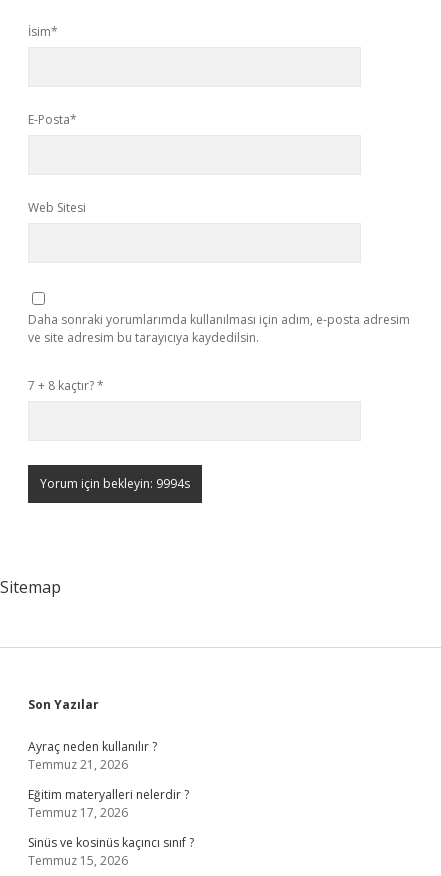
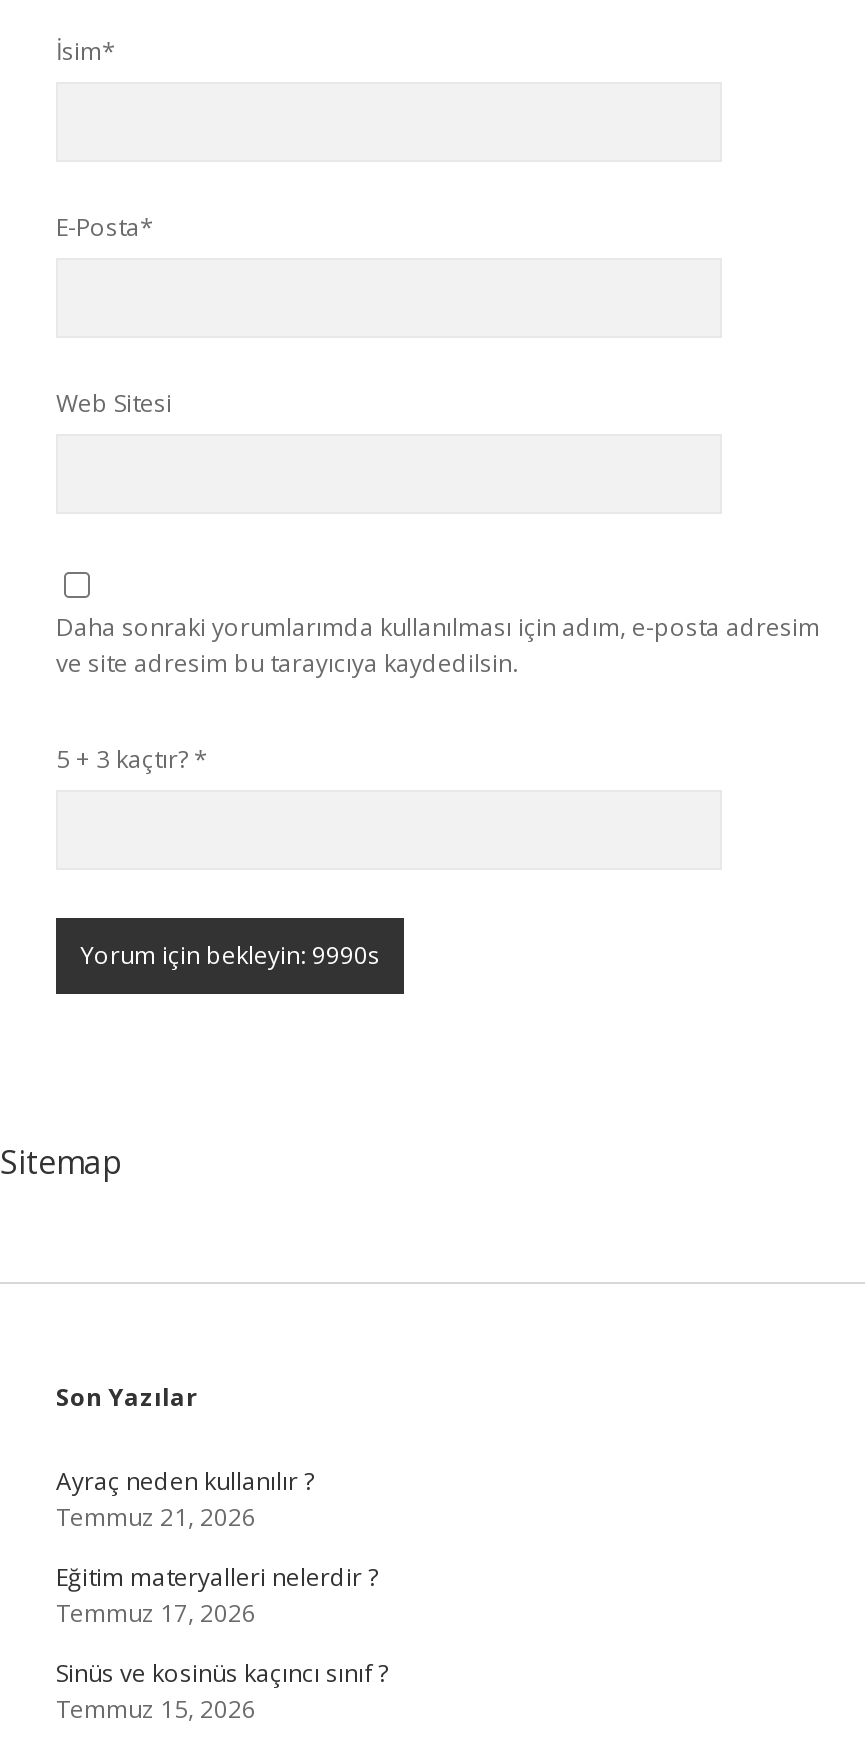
- 7 + 8 kaçtır? *
+ 5 + 3 kaçtır? *
